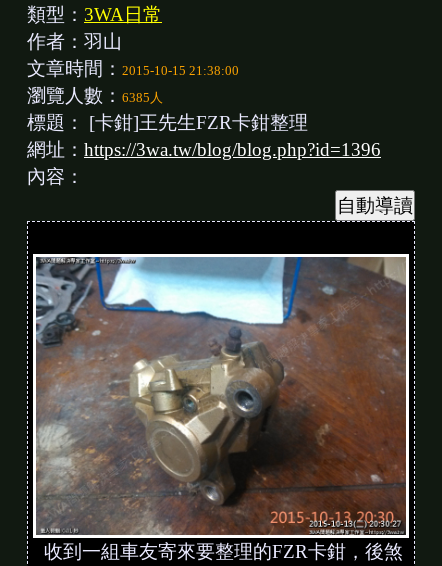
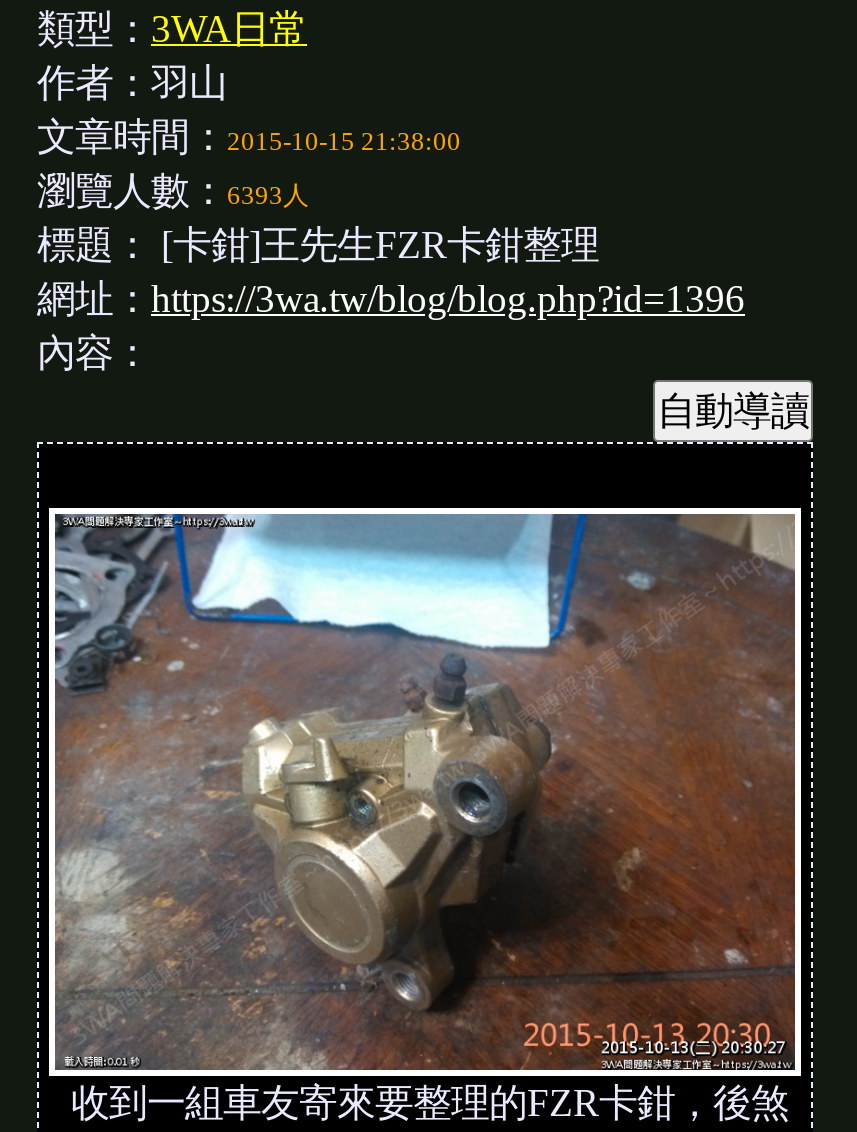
- 瀏覽人數：6385人
+ 瀏覽人數：6393人
